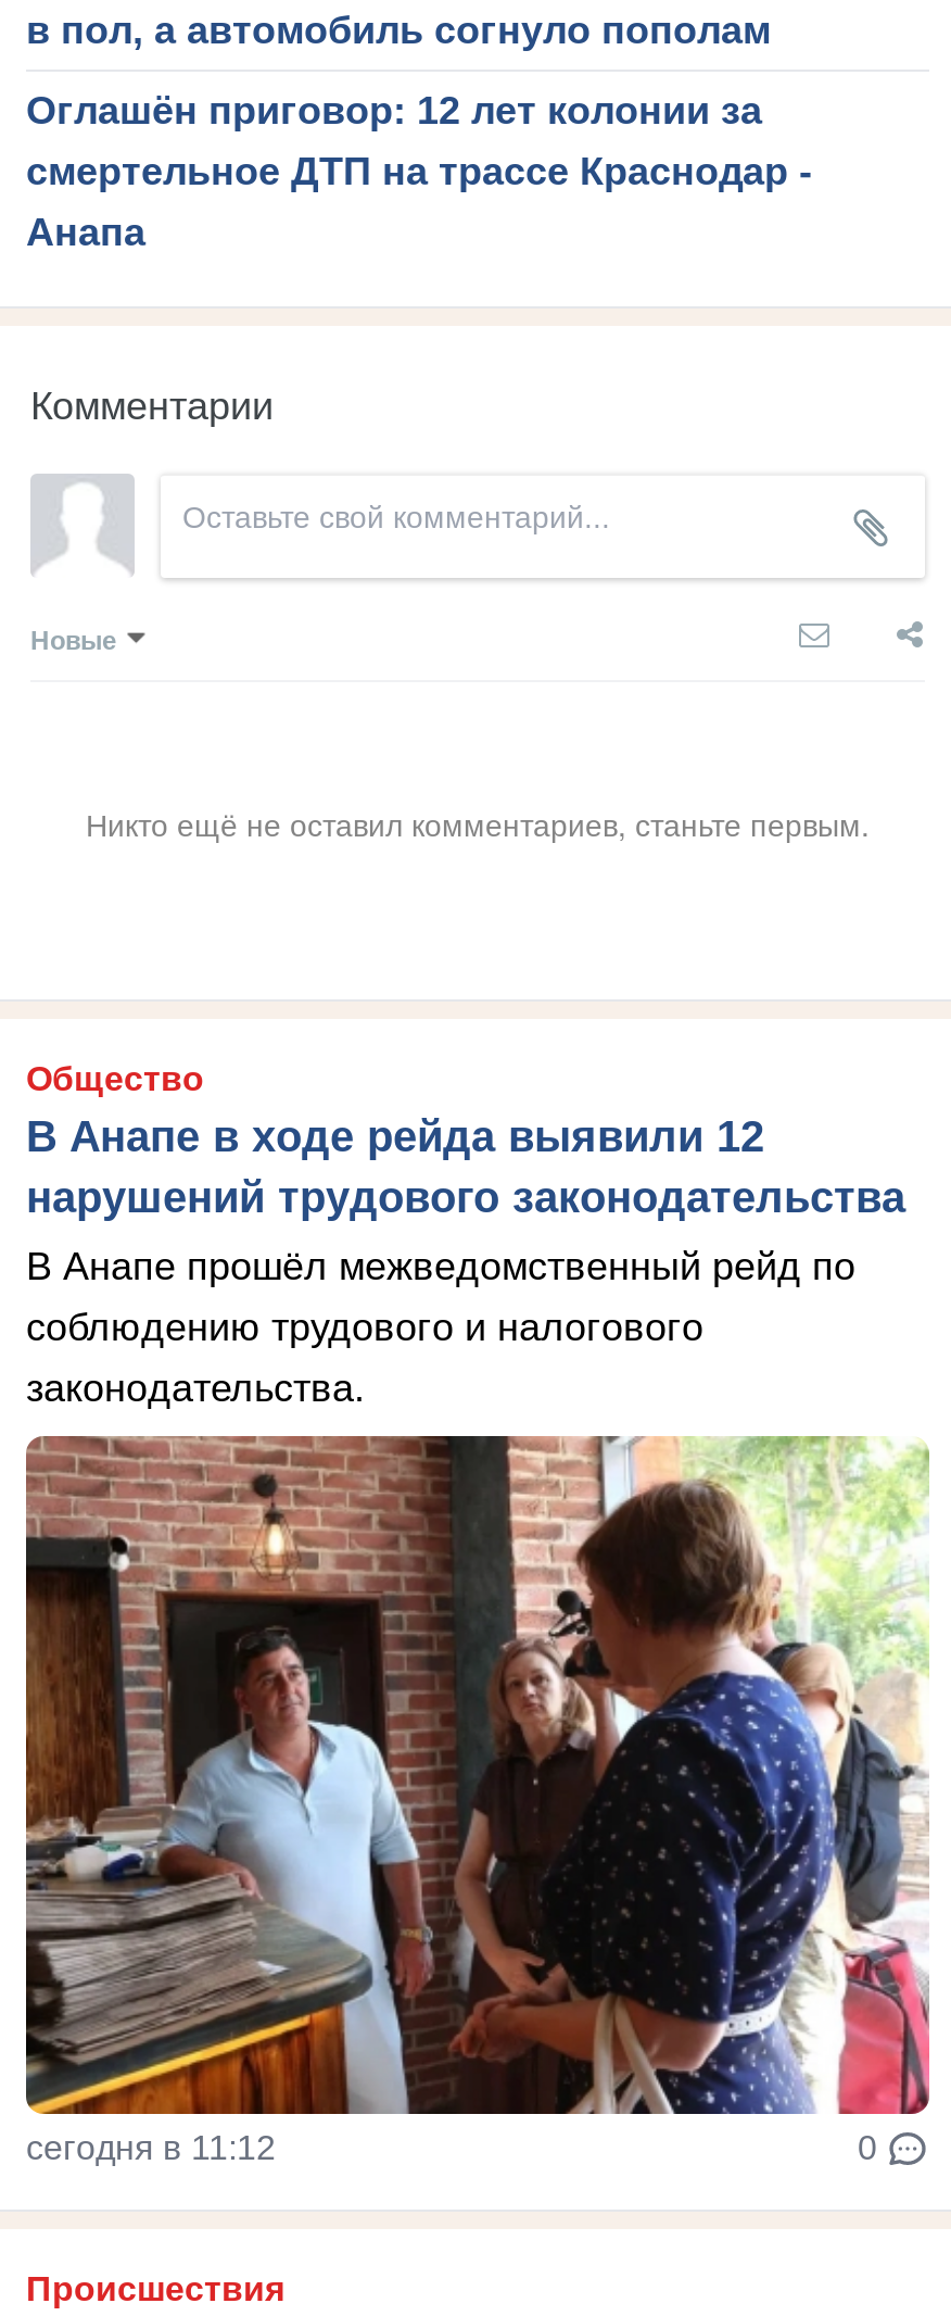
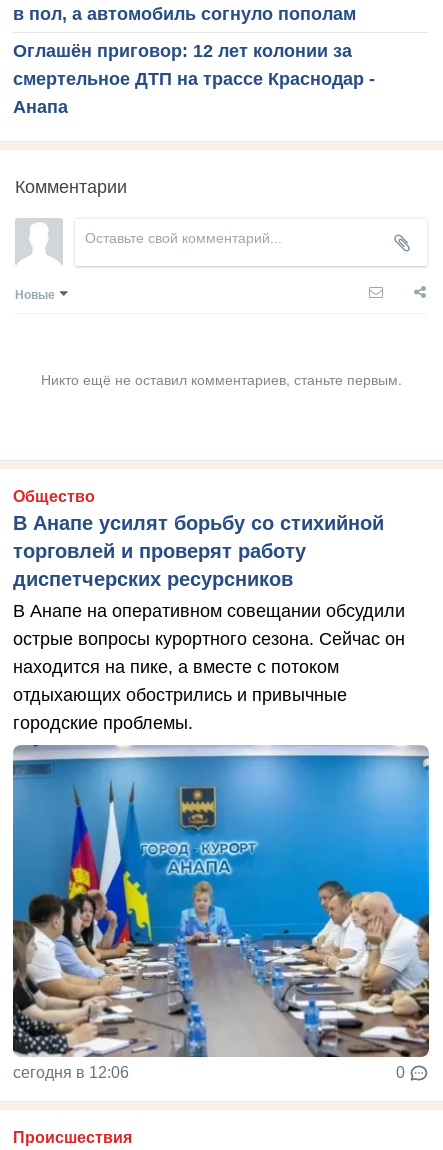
- В Анапе в ходе рейда выявили 12
- нарушений трудового законодательства
+ В Анапе усилят борьбу со стихийной
+ торговлей и проверят работу
+ диспетчерских ресурсников

- В Анапе прошёл межведомственный рейд по
- соблюдению трудового и налогового
- законодательства.
+ В Анапе на оперативном совещании обсудили
+ острые вопросы курортного сезона. Сейчас он
+ находится на пике, а вместе с потоком
+ отдыхающих обострились и привычные
+ городские проблемы.

- [image]
- сегодня в 11:12
+ [image]
+ сегодня в 12:06
